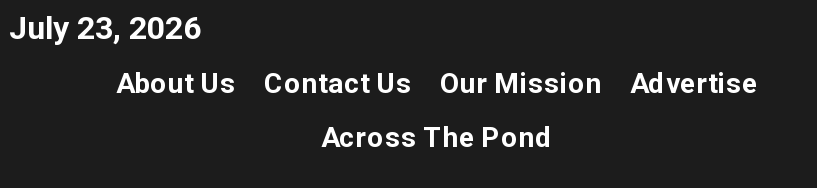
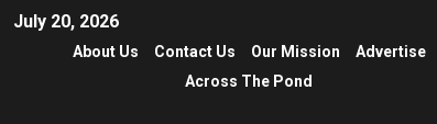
- July 23, 2026
+ July 20, 2026
